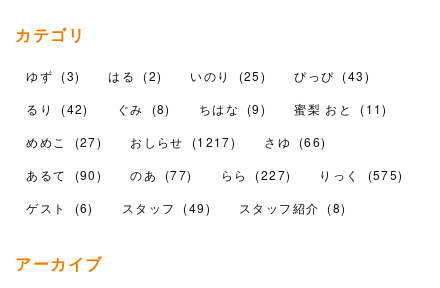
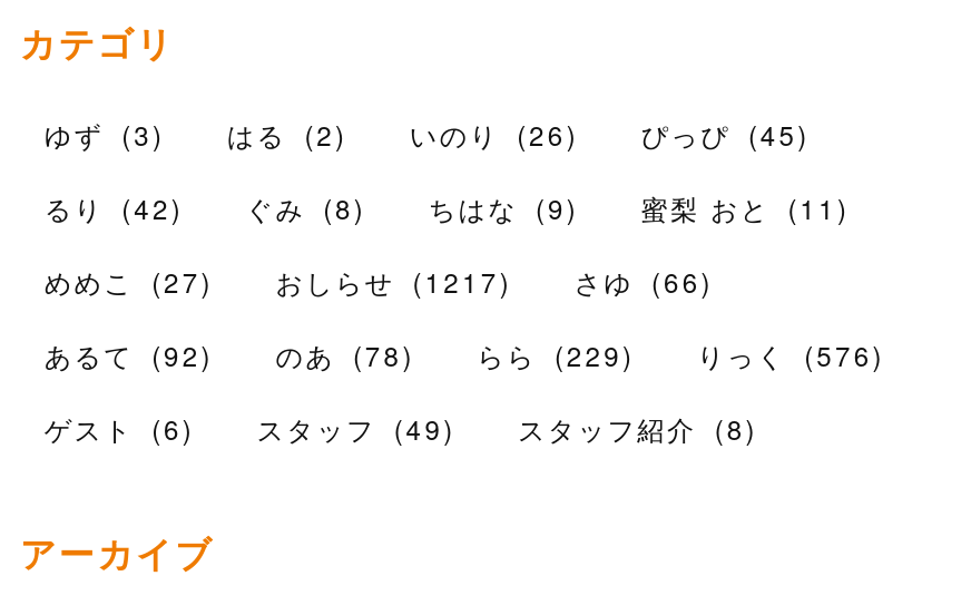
- いのり (25)
+ いのり (26)

- ぴっぴ (43)
+ ぴっぴ (45)

- あるて (90)
+ あるて (92)

- のあ (77)
+ のあ (78)

- らら (227)
+ らら (229)

- りっく (575)
+ りっく (576)
